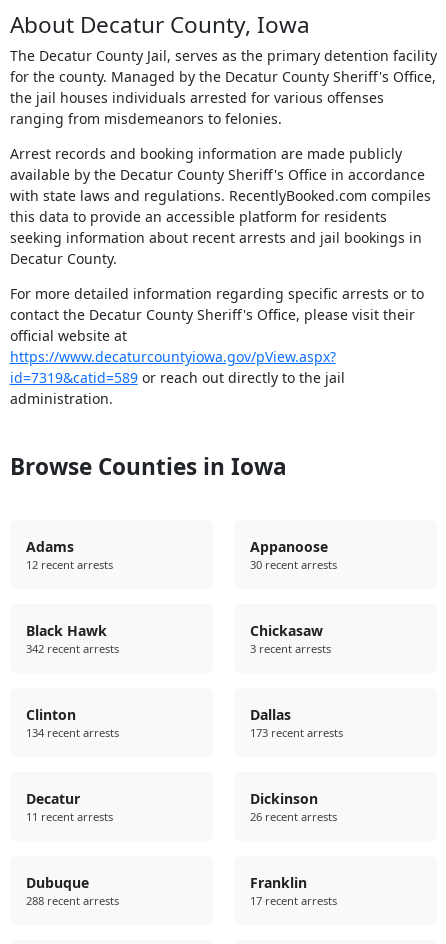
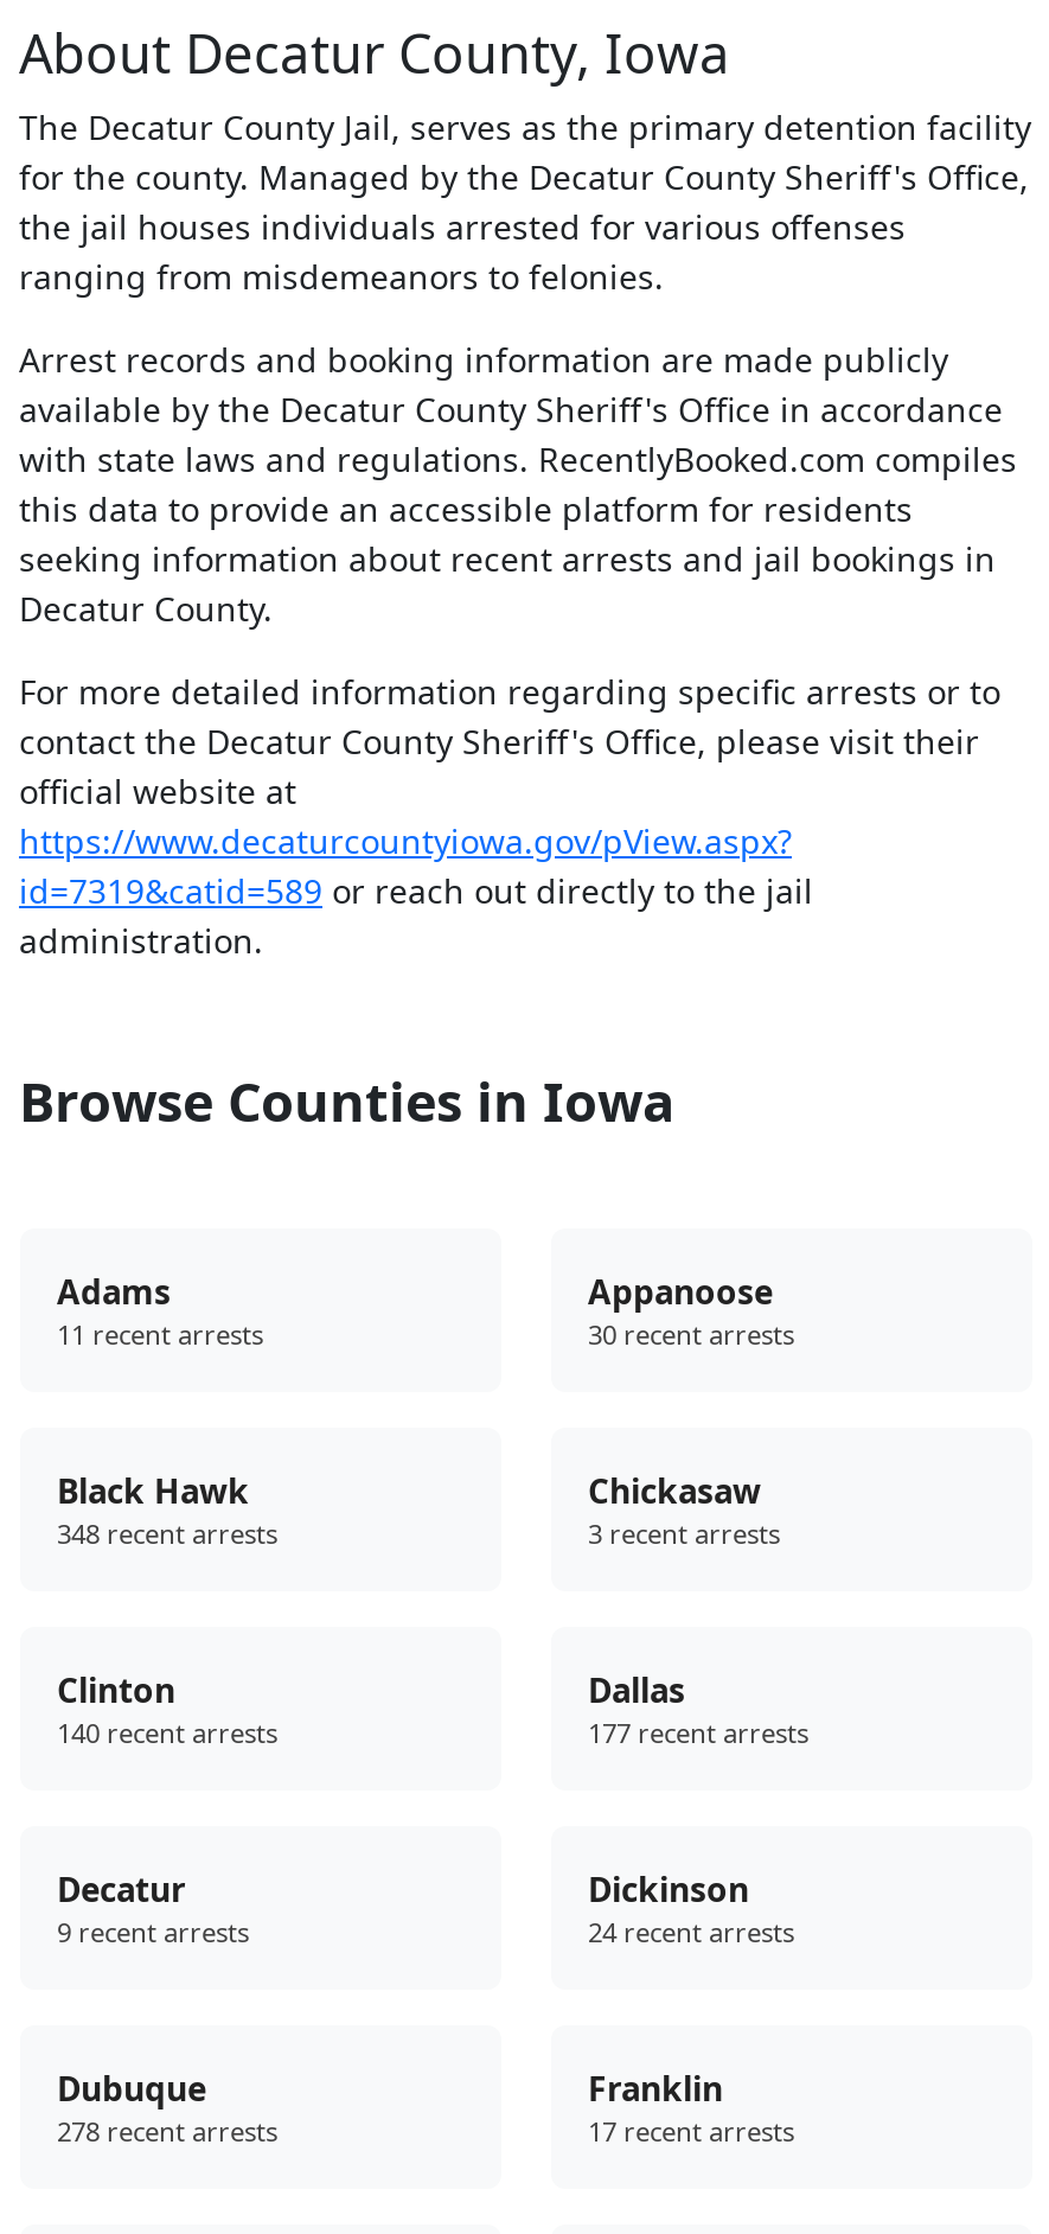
- 12 recent arrests

- 342 recent arrests
+ 348 recent arrests

- 134 recent arrests
+ 140 recent arrests

- 173 recent arrests
+ 177 recent arrests

moved up: 11 recent arrests

+ 9 recent arrests

- 26 recent arrests
+ 24 recent arrests

- 288 recent arrests
+ 278 recent arrests
